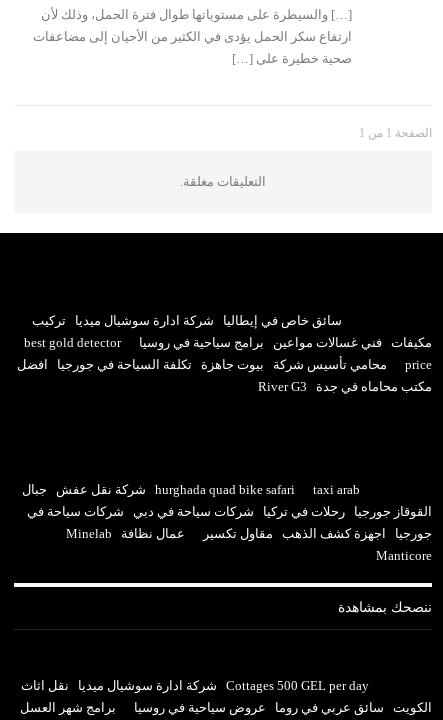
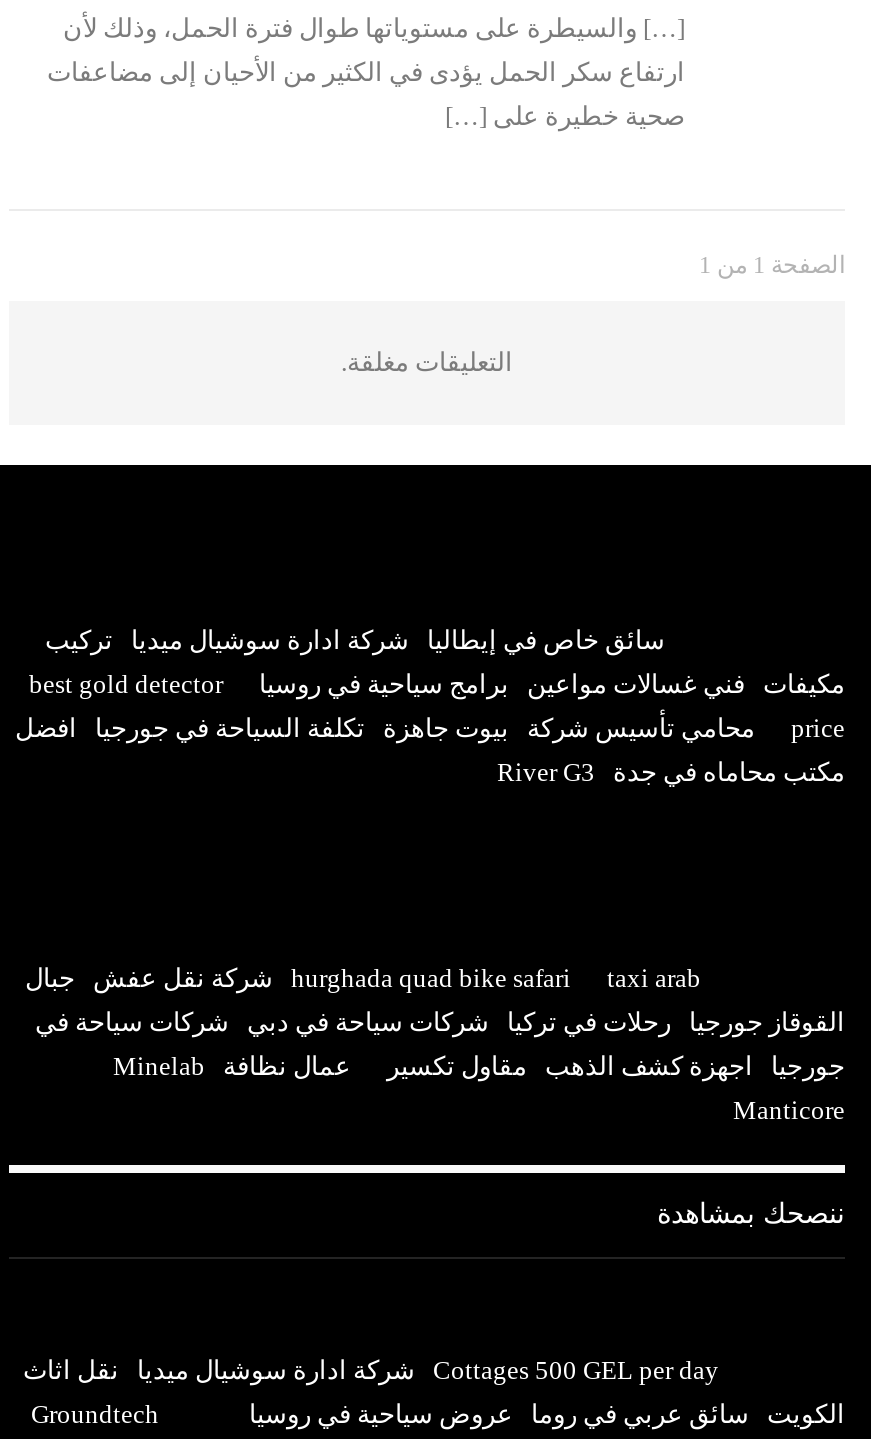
- برامج شهر العسل
+ Groundtech
